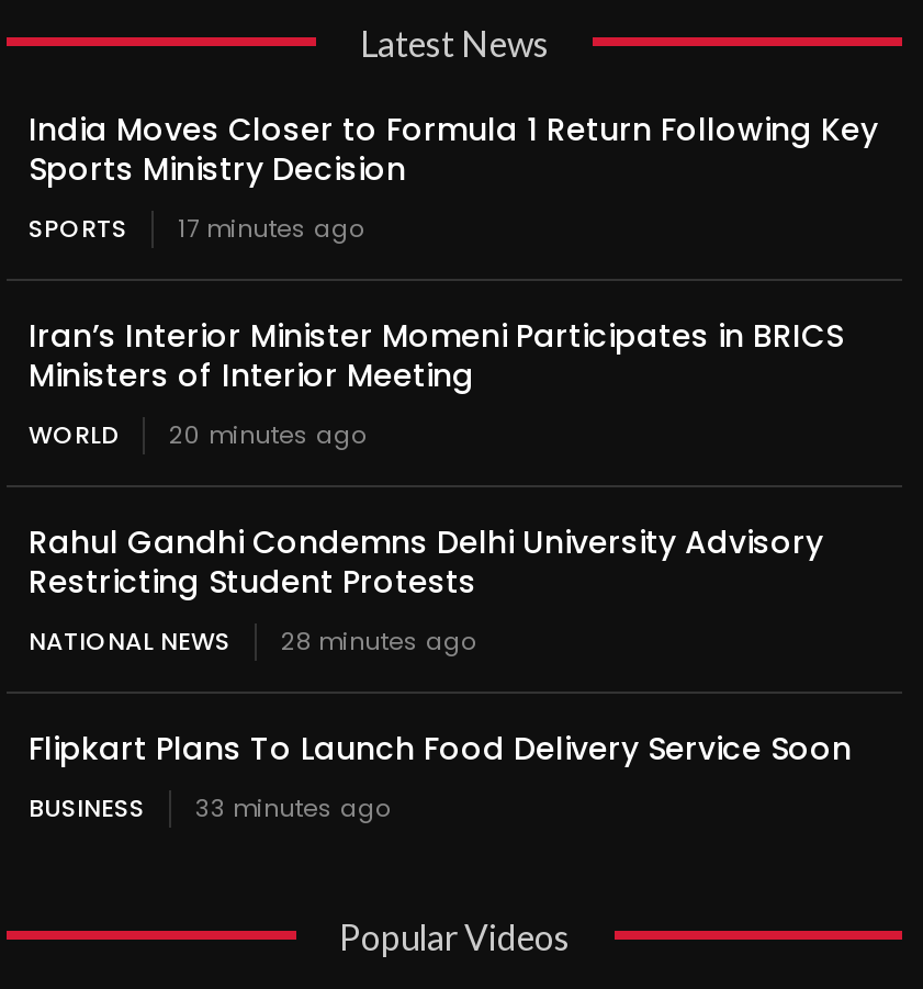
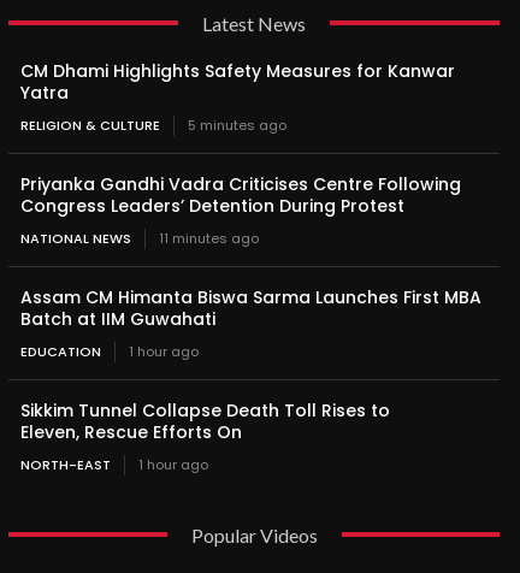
- India Moves Closer to Formula 1 Return Following Key
- Sports Ministry Decision
- SPORTS
- 17 minutes ago
- Iran’s Interior Minister Momeni Participates in BRICS
- Ministers of Interior Meeting
- WORLD
- 20 minutes ago
- Rahul Gandhi Condemns Delhi University Advisory
- Restricting Student Protests
+ CM Dhami Highlights Safety Measures for Kanwar
+ Yatra
+ RELIGION & CULTURE
+ 5 minutes ago
+ Priyanka Gandhi Vadra Criticises Centre Following
+ Congress Leaders’ Detention During Protest

- 28 minutes ago
- Flipkart Plans To Launch Food Delivery Service Soon
- BUSINESS
- 33 minutes ago
+ 11 minutes ago
+ Assam CM Himanta Biswa Sarma Launches First MBA
+ Batch at IIM Guwahati
+ EDUCATION
+ 1 hour ago
+ Sikkim Tunnel Collapse Death Toll Rises to
+ Eleven, Rescue Efforts On
+ NORTH-EAST
+ 1 hour ago

moved up: NATIONAL NEWS
